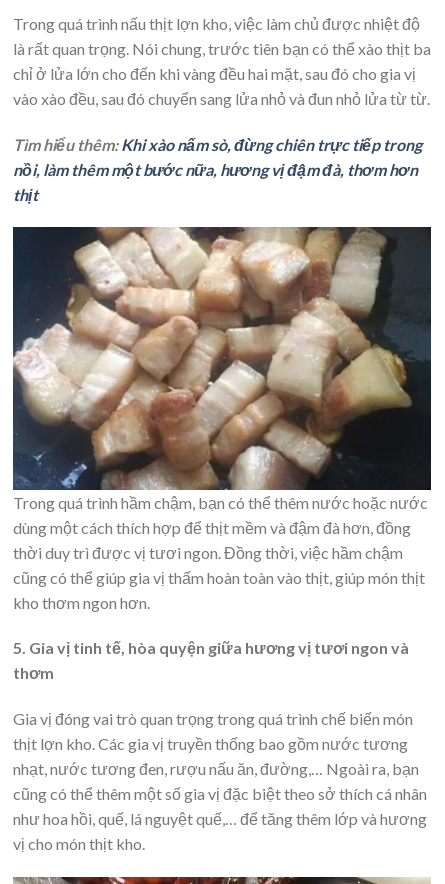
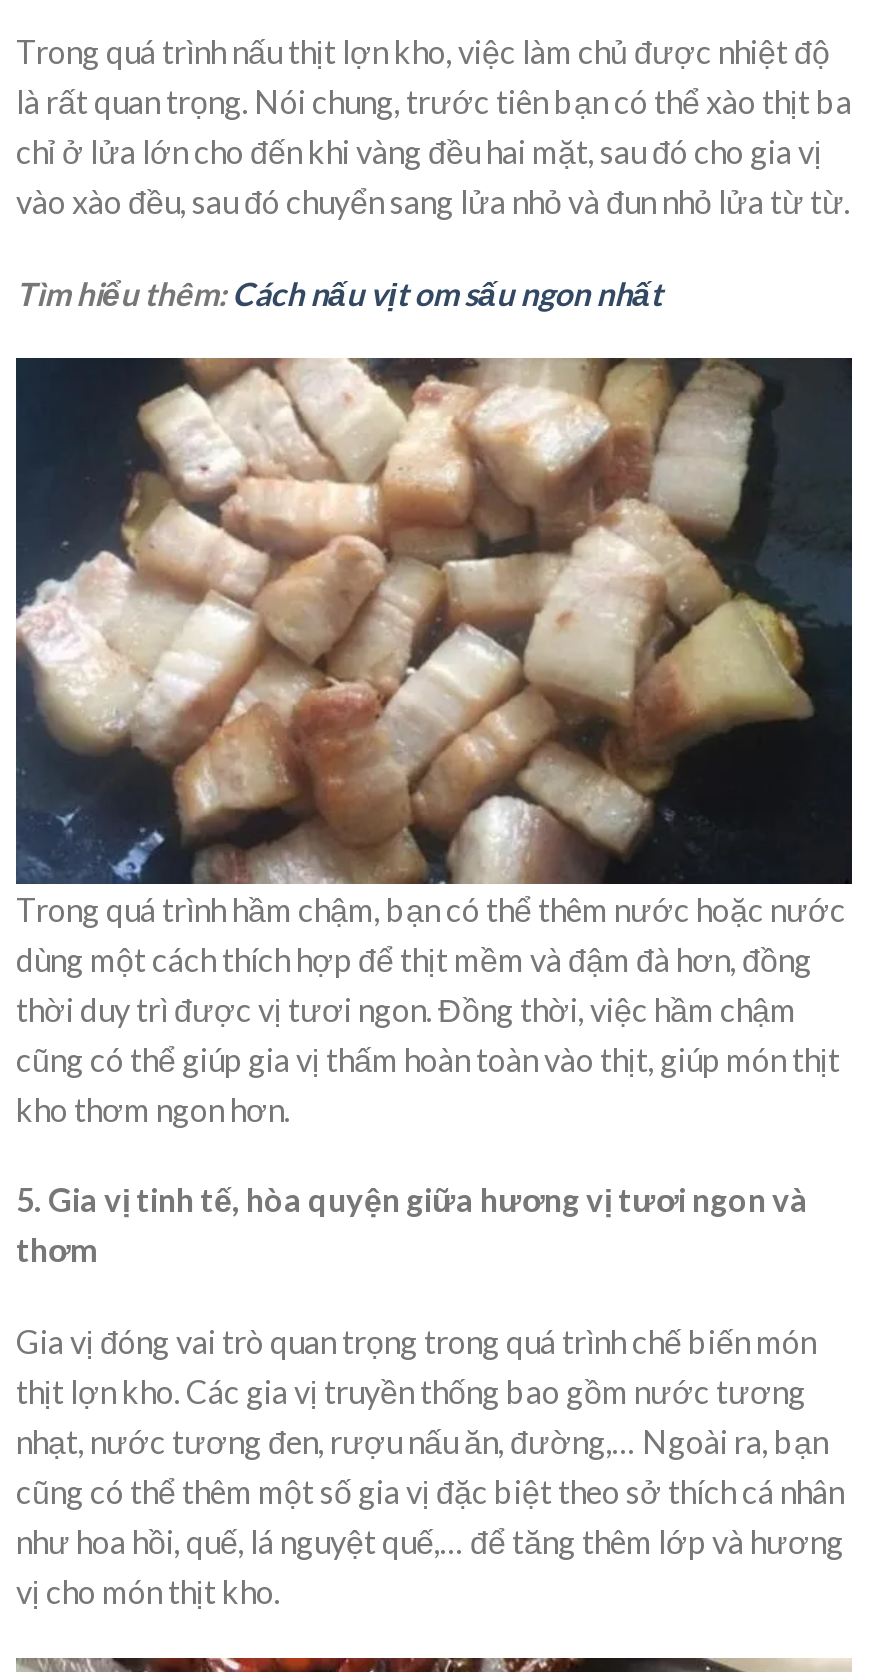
- Tìm hiểu thêm: Khi xào nấm sò, đừng chiên trực tiếp trong
- nồi, làm thêm một bước nữa, hương vị đậm đà, thơm hơn
- thịt
+ Tìm hiểu thêm: Cách nấu vịt om sấu ngon nhất
